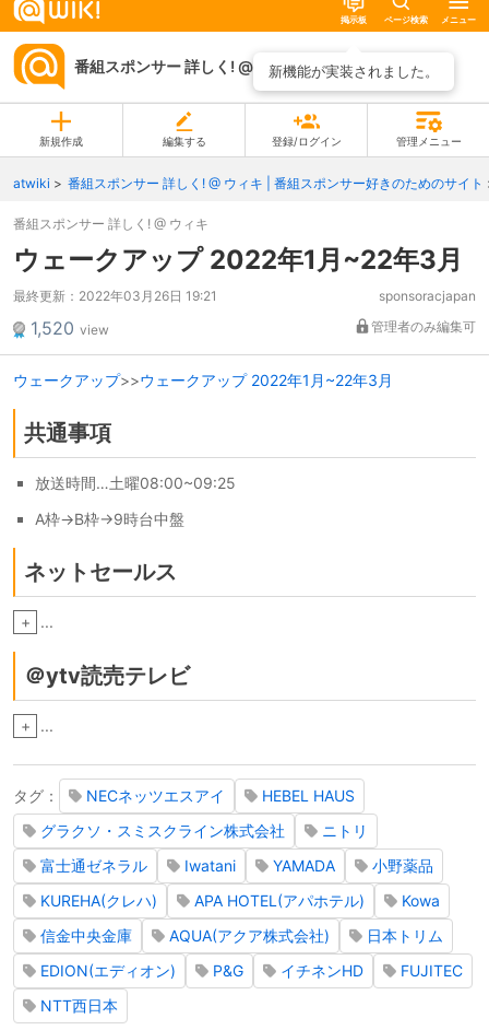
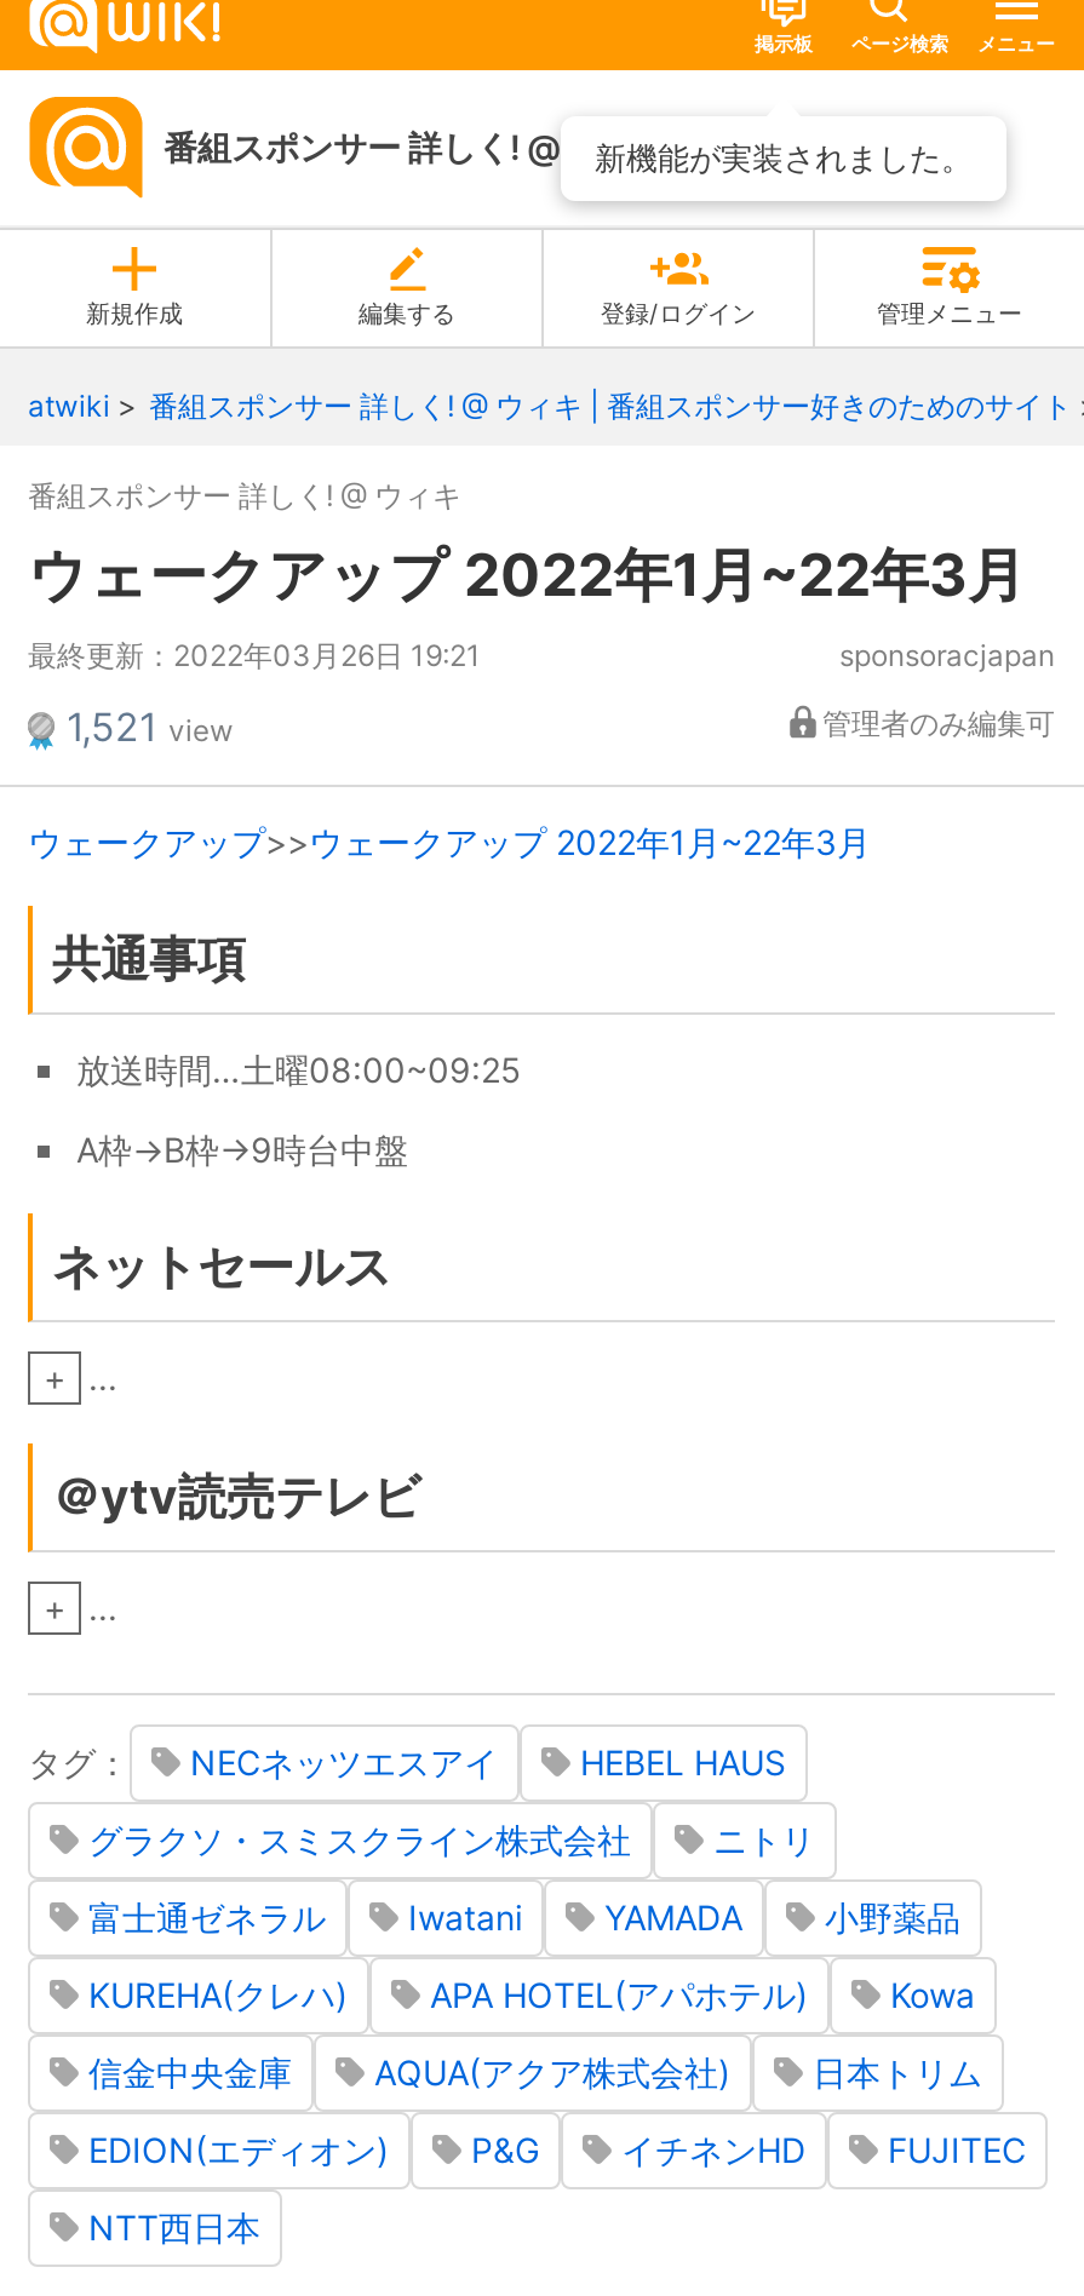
- 1,520 view
+ 1,521 view
